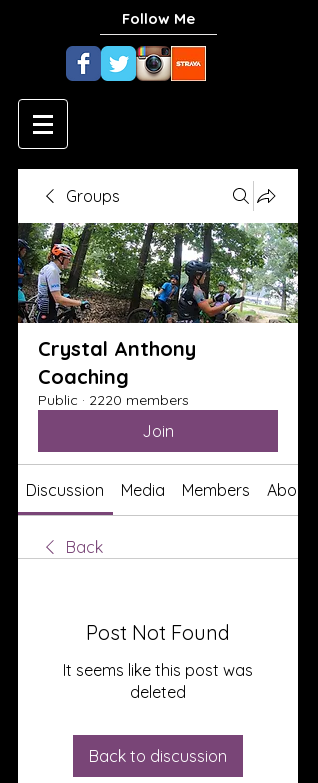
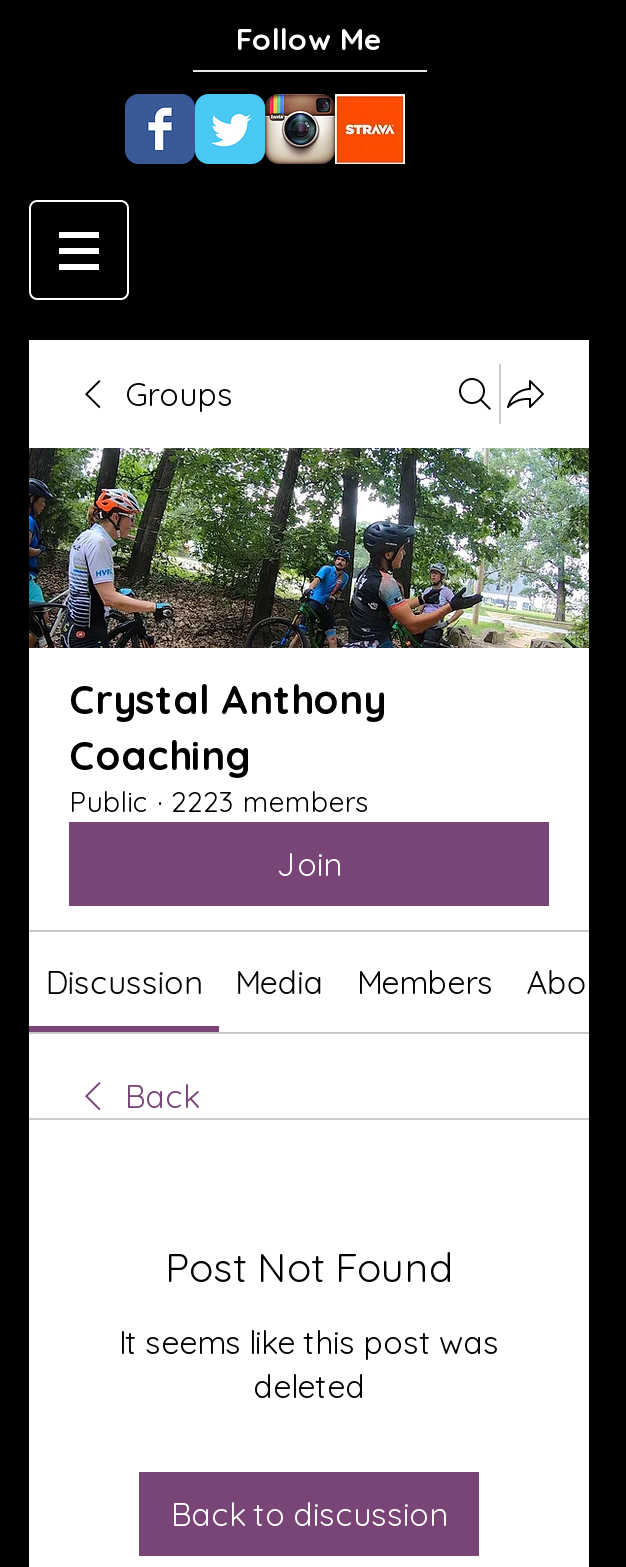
- Public · 2220 members
+ Public · 2223 members
